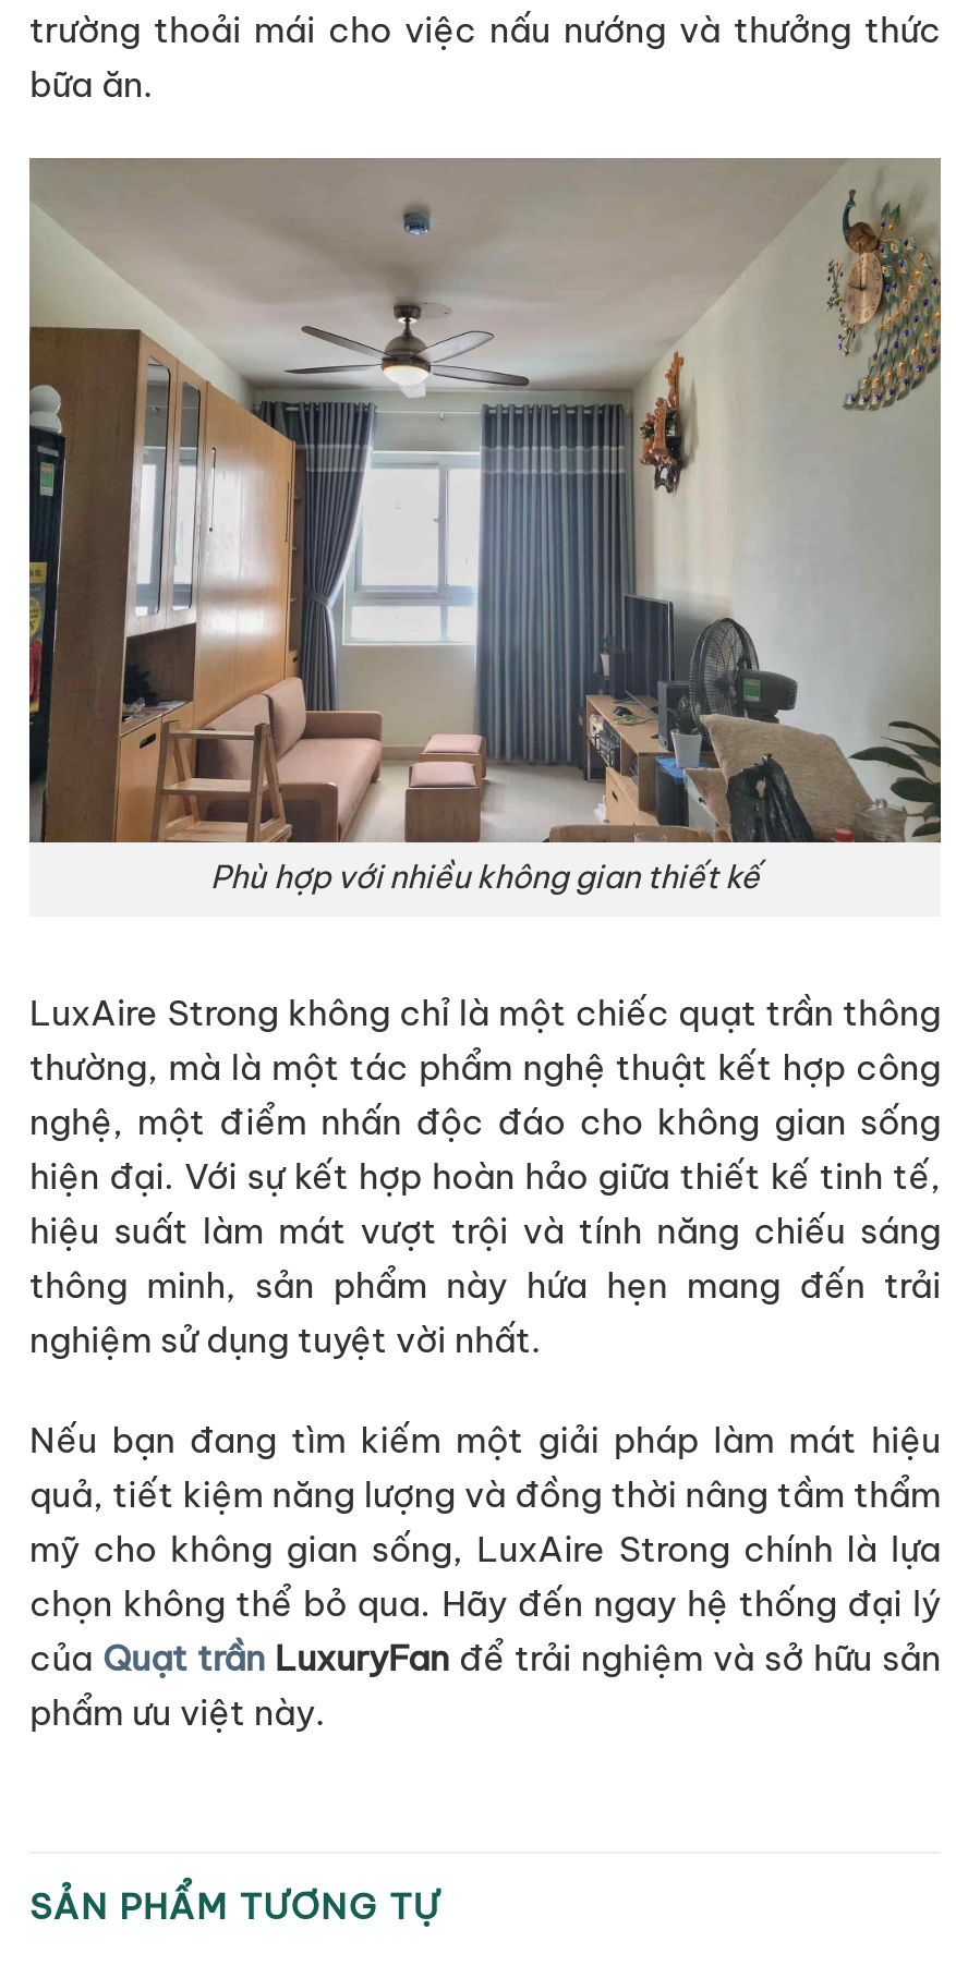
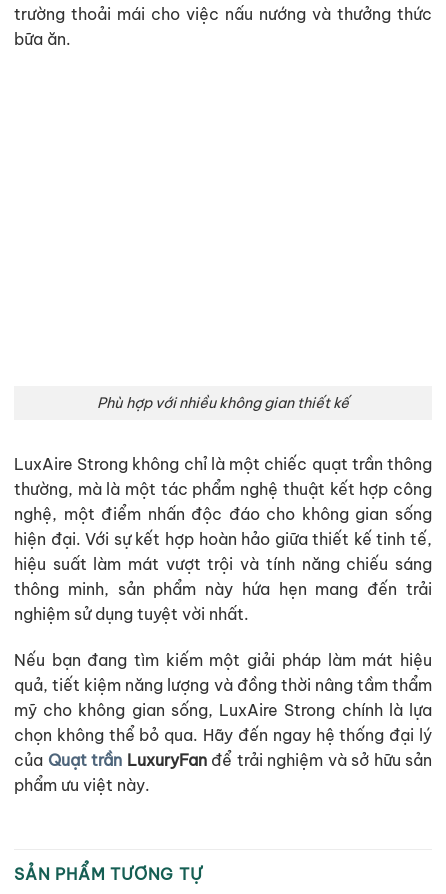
- [image]
